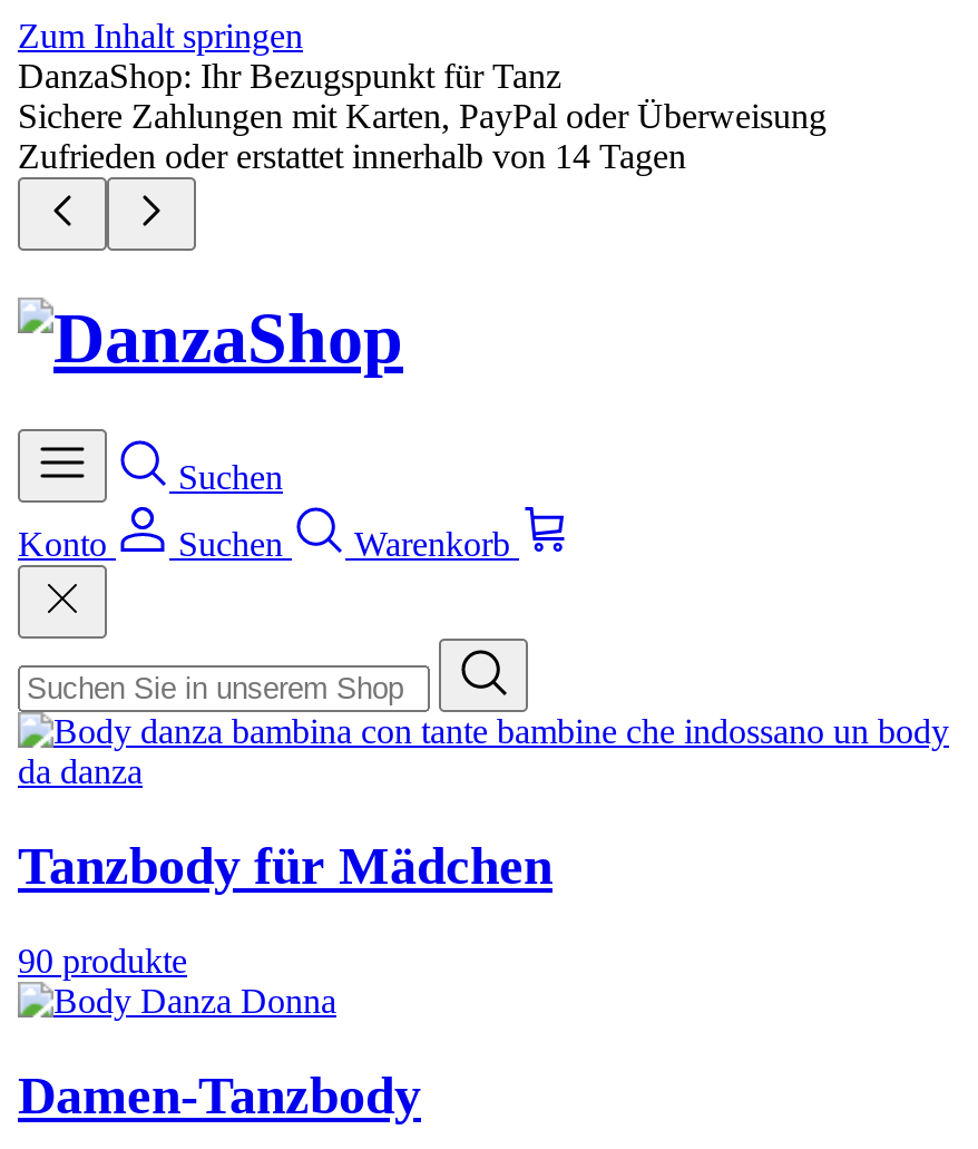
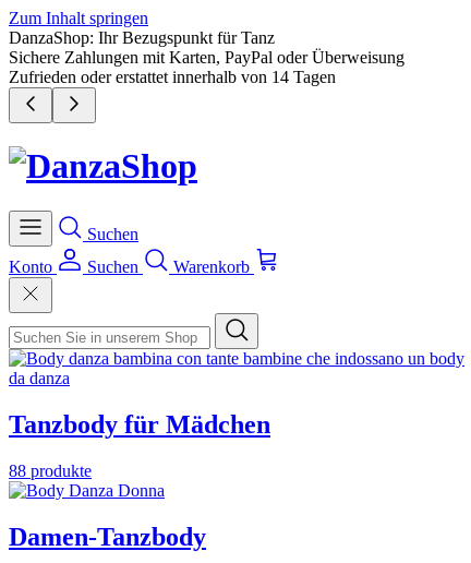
- 90 produkte
+ 88 produkte
